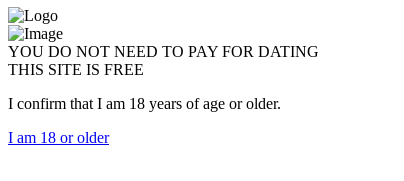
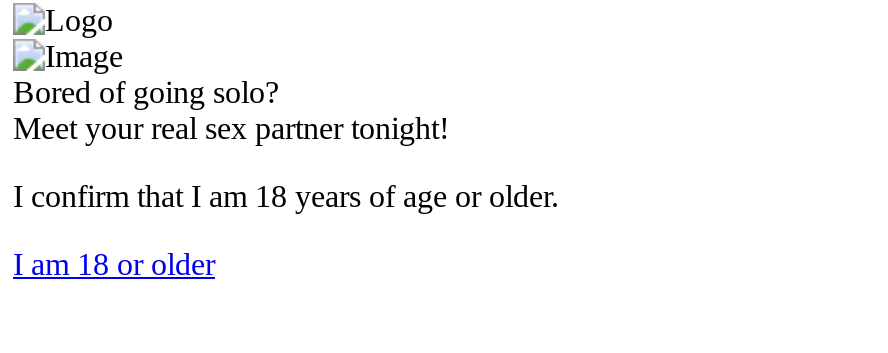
- YOU DO NOT NEED TO PAY FOR DATING
- THIS SITE IS FREE
+ Bored of going solo?
+ Meet your real sex partner tonight!
